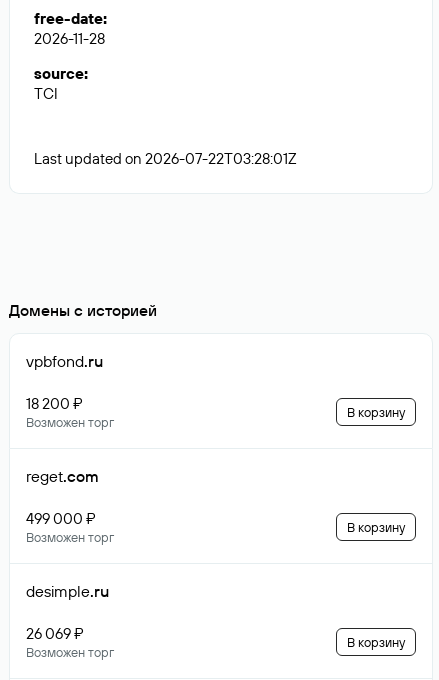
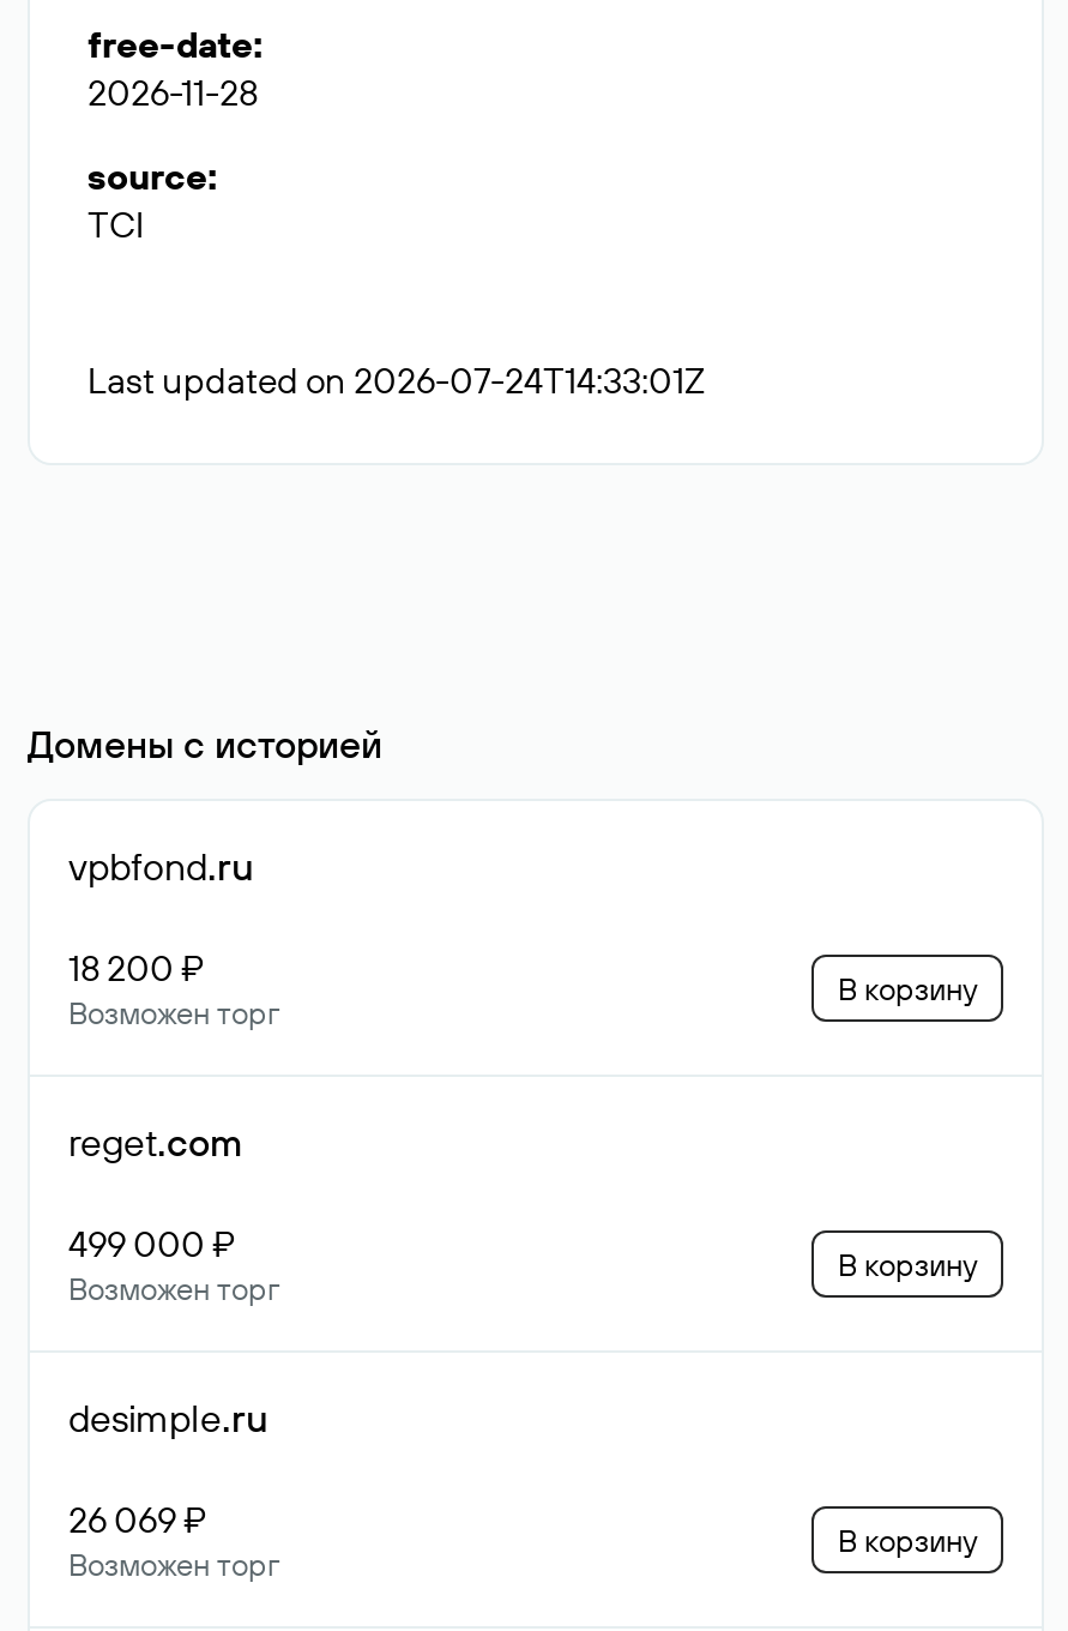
- Last updated on 2026-07-22T03:28:01Z
+ Last updated on 2026-07-24T14:33:01Z
